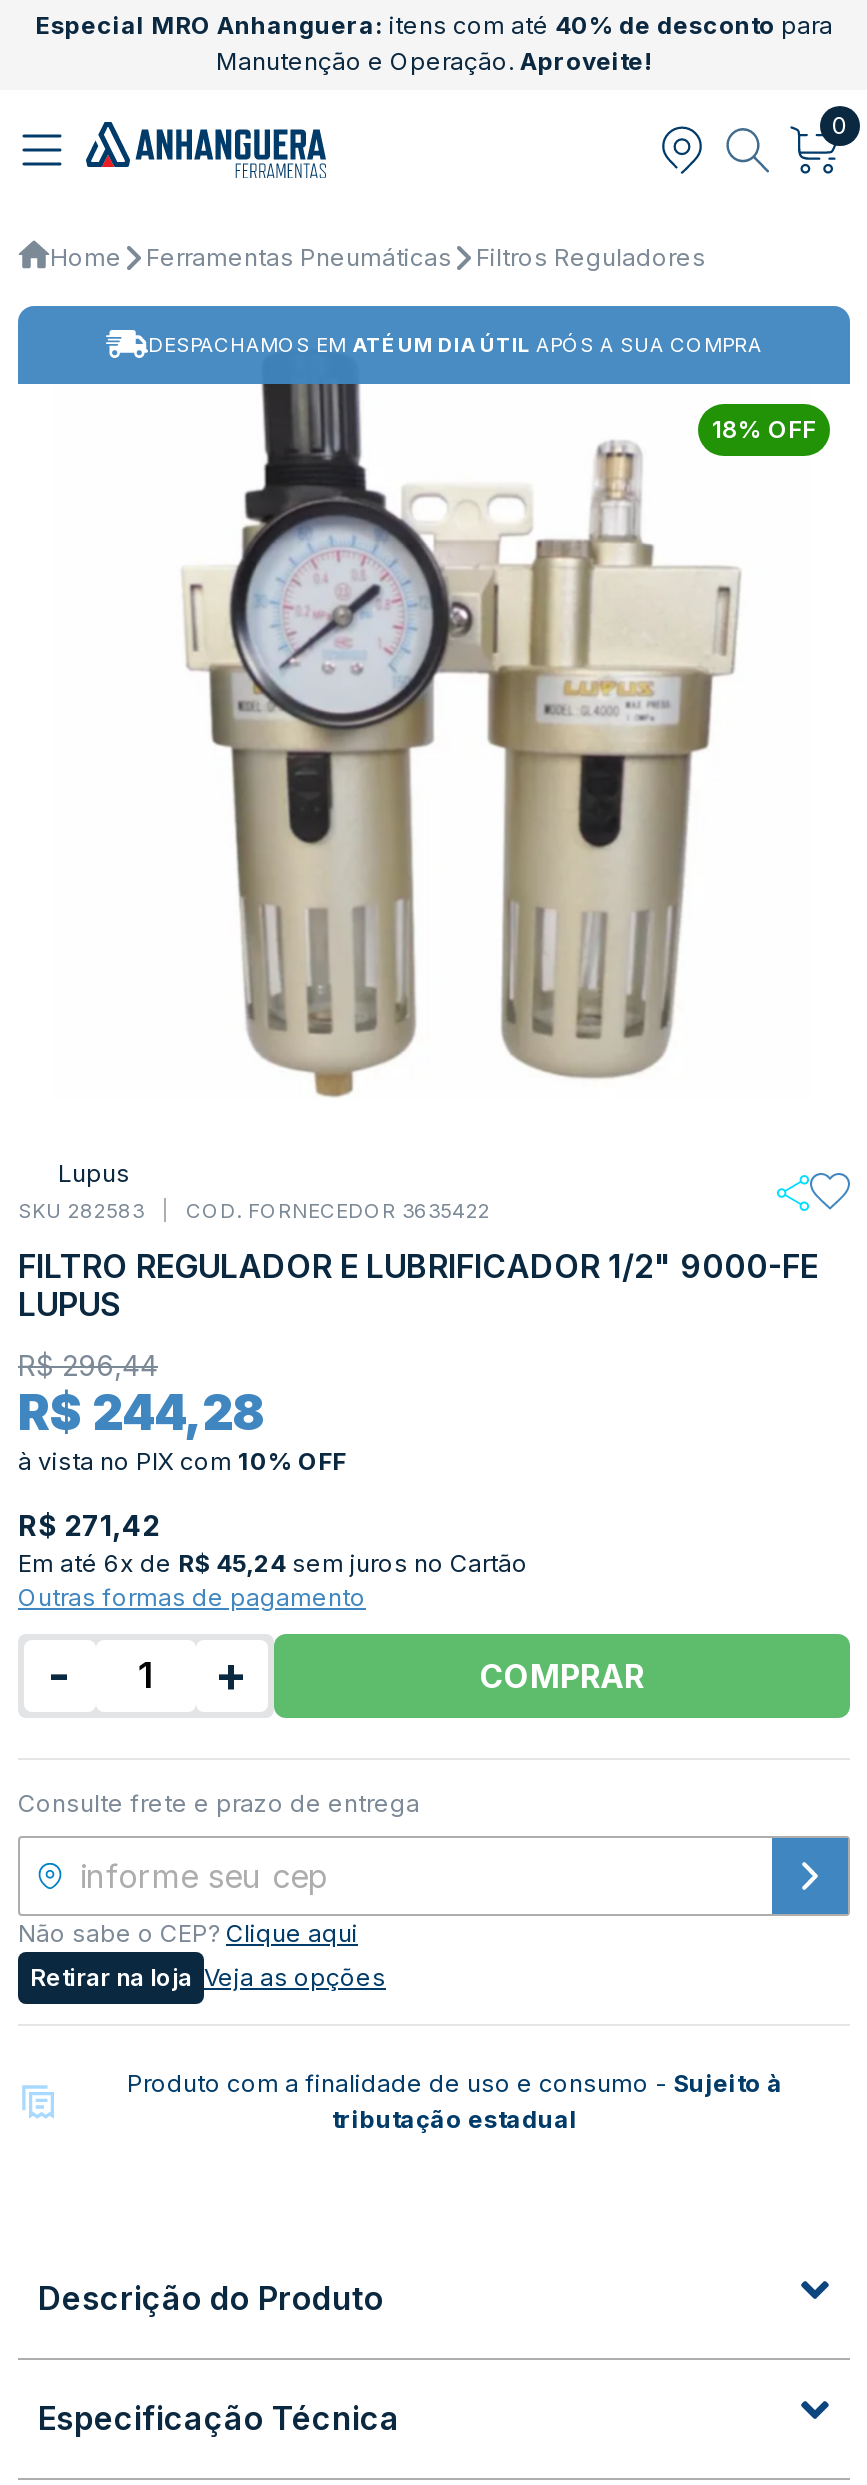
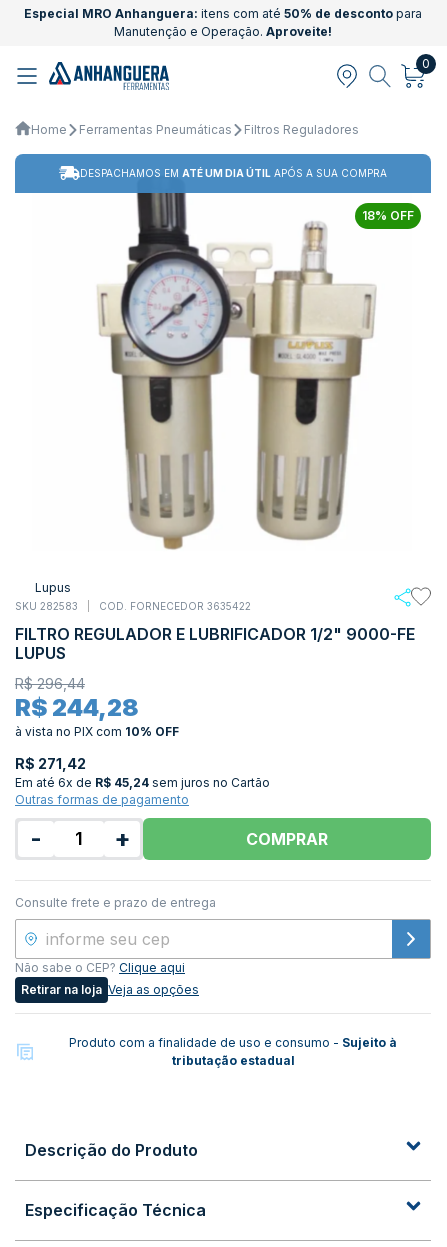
- Especial MRO Anhanguera: itens com até 40% de desconto para
+ Especial MRO Anhanguera: itens com até 50% de desconto para
